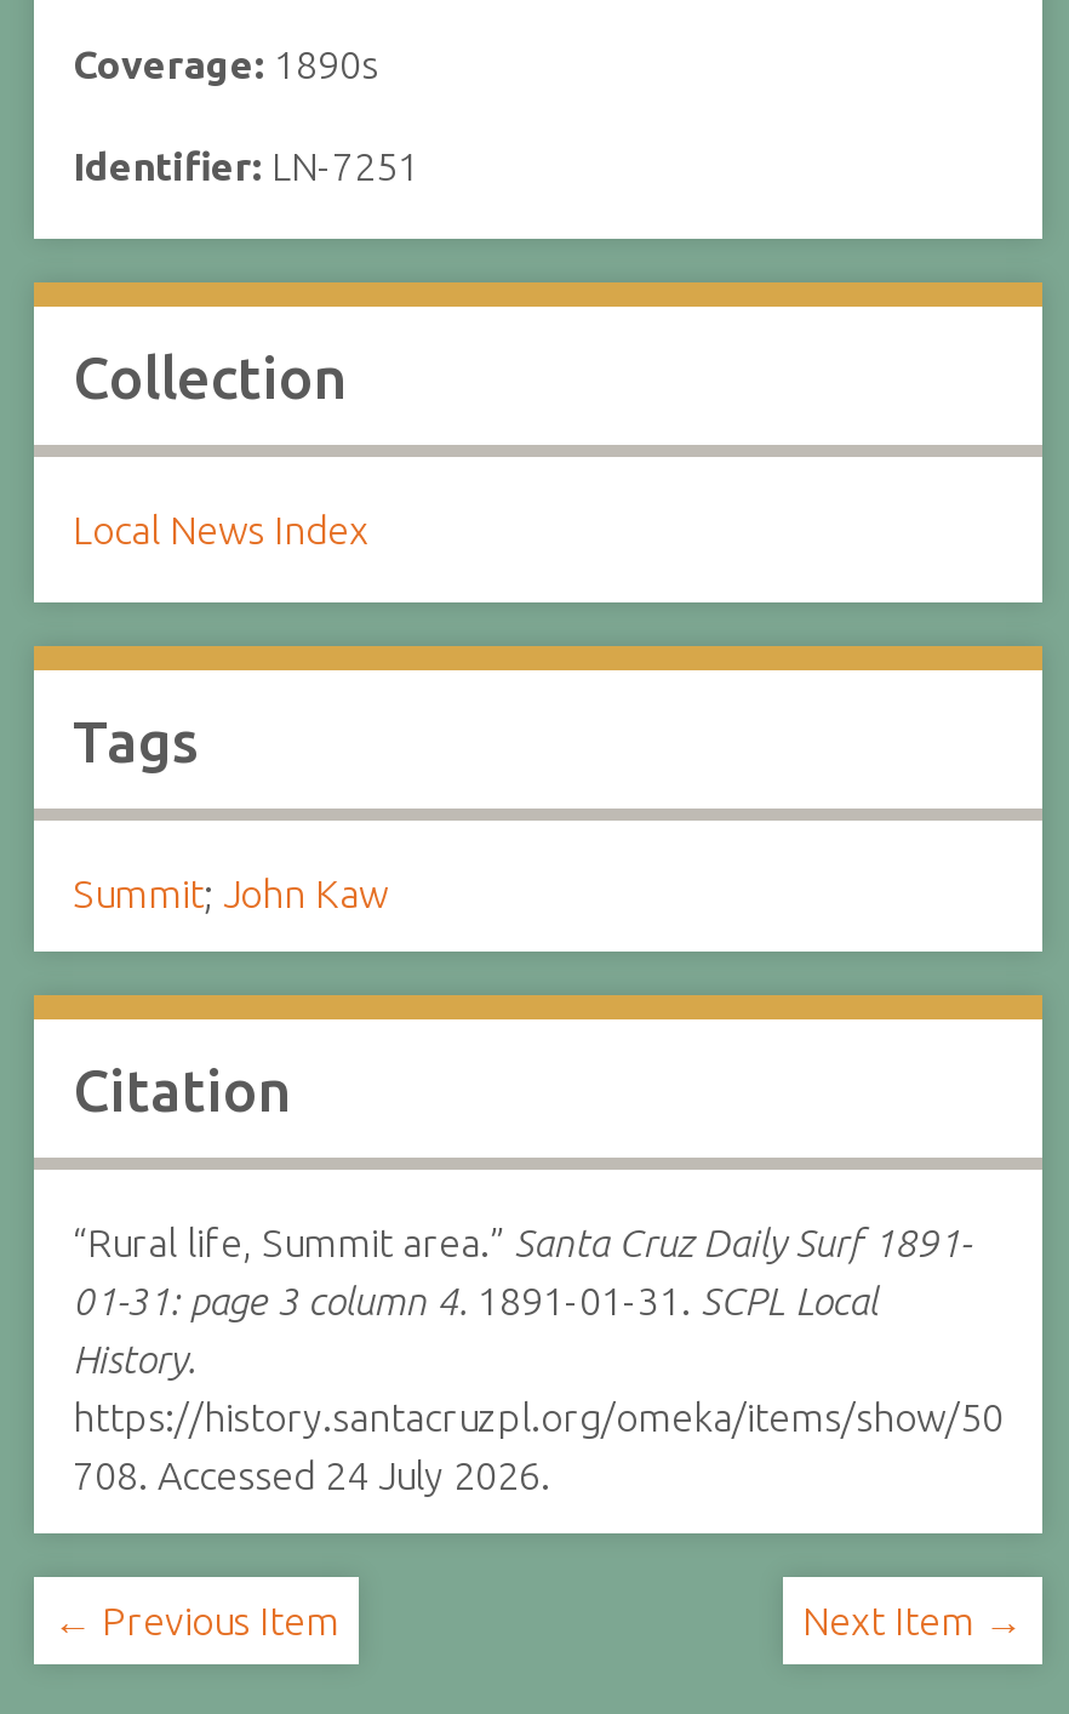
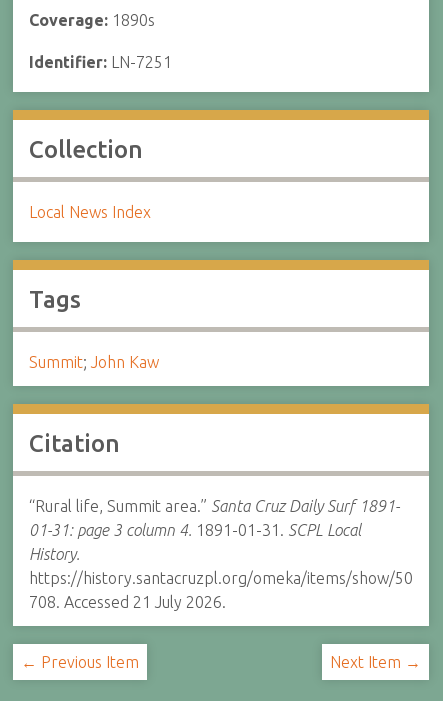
- 708. Accessed 24 July 2026.
+ 708. Accessed 21 July 2026.
